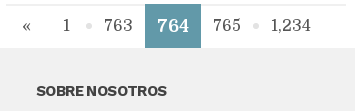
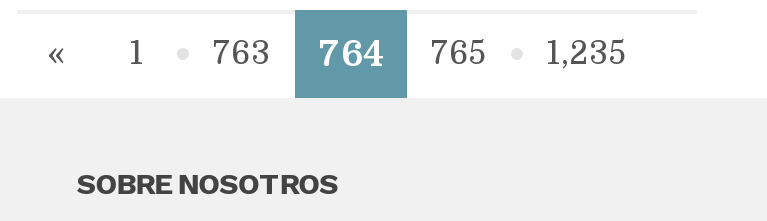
- 1,234
+ 1,235
